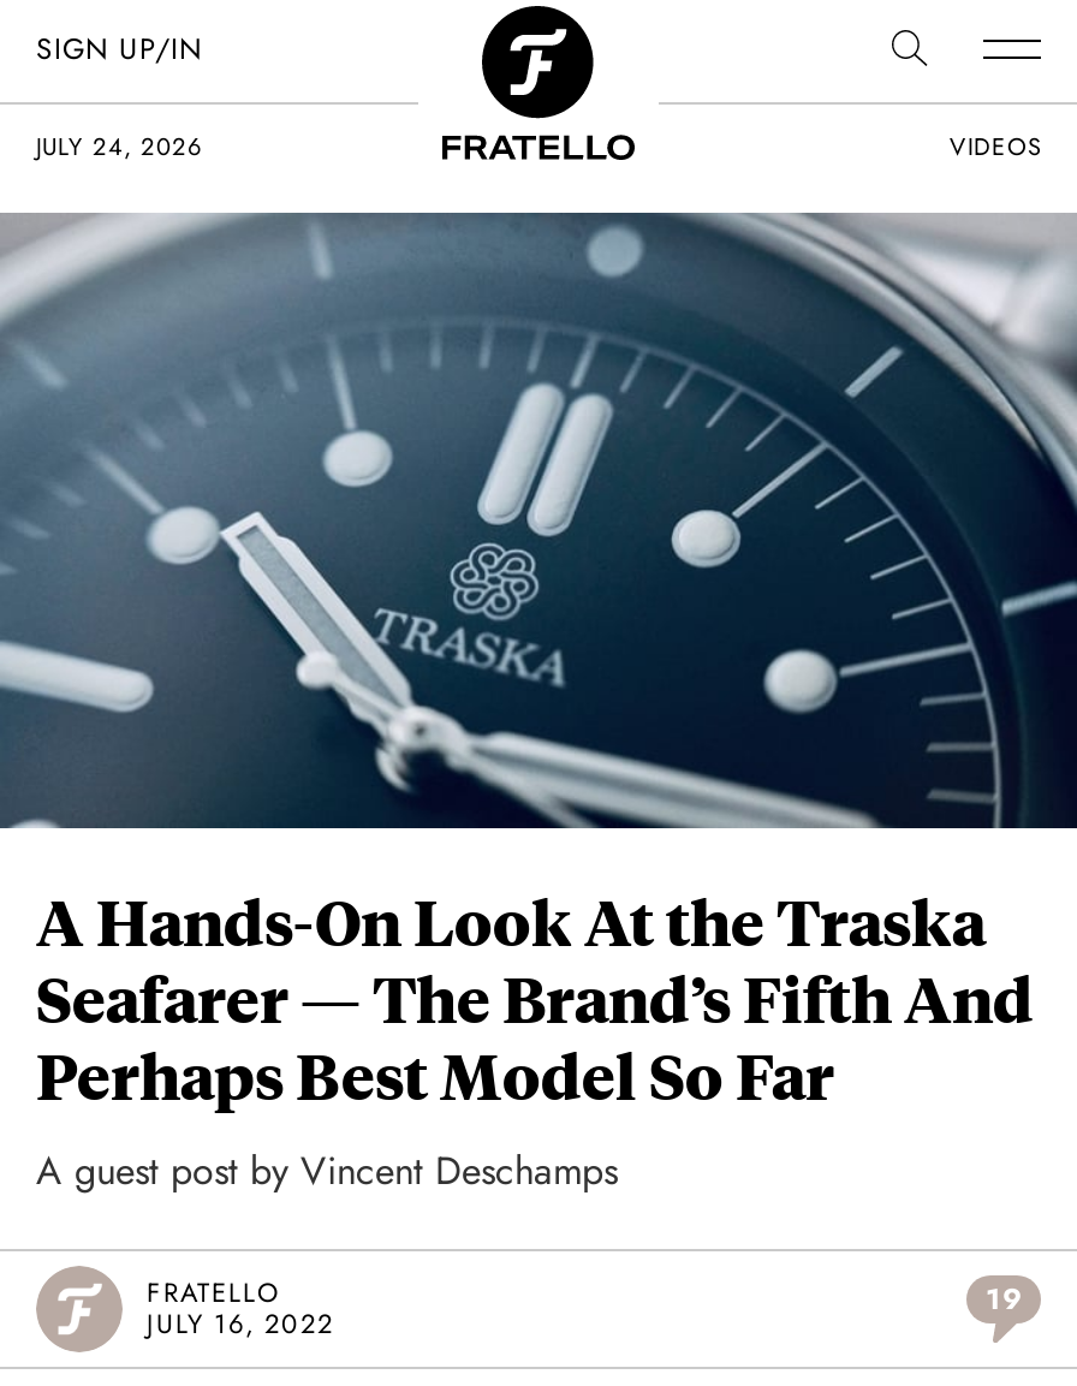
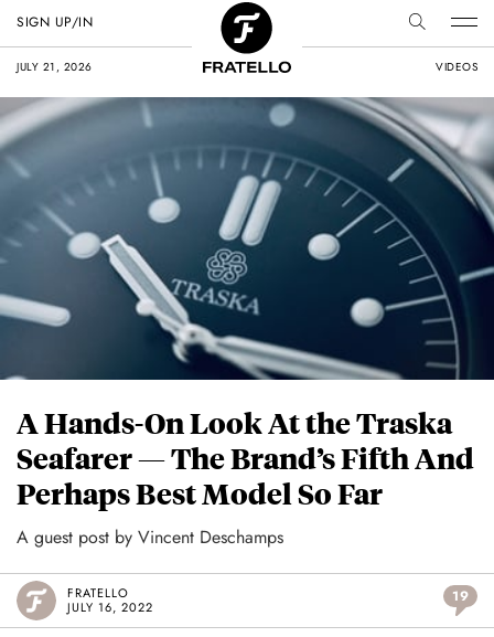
- JULY 24, 2026
+ JULY 21, 2026
